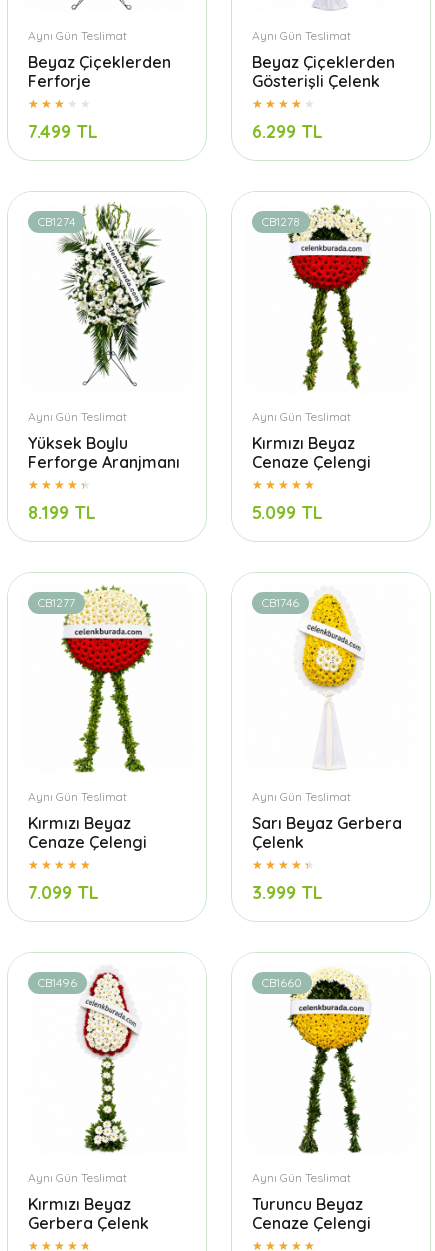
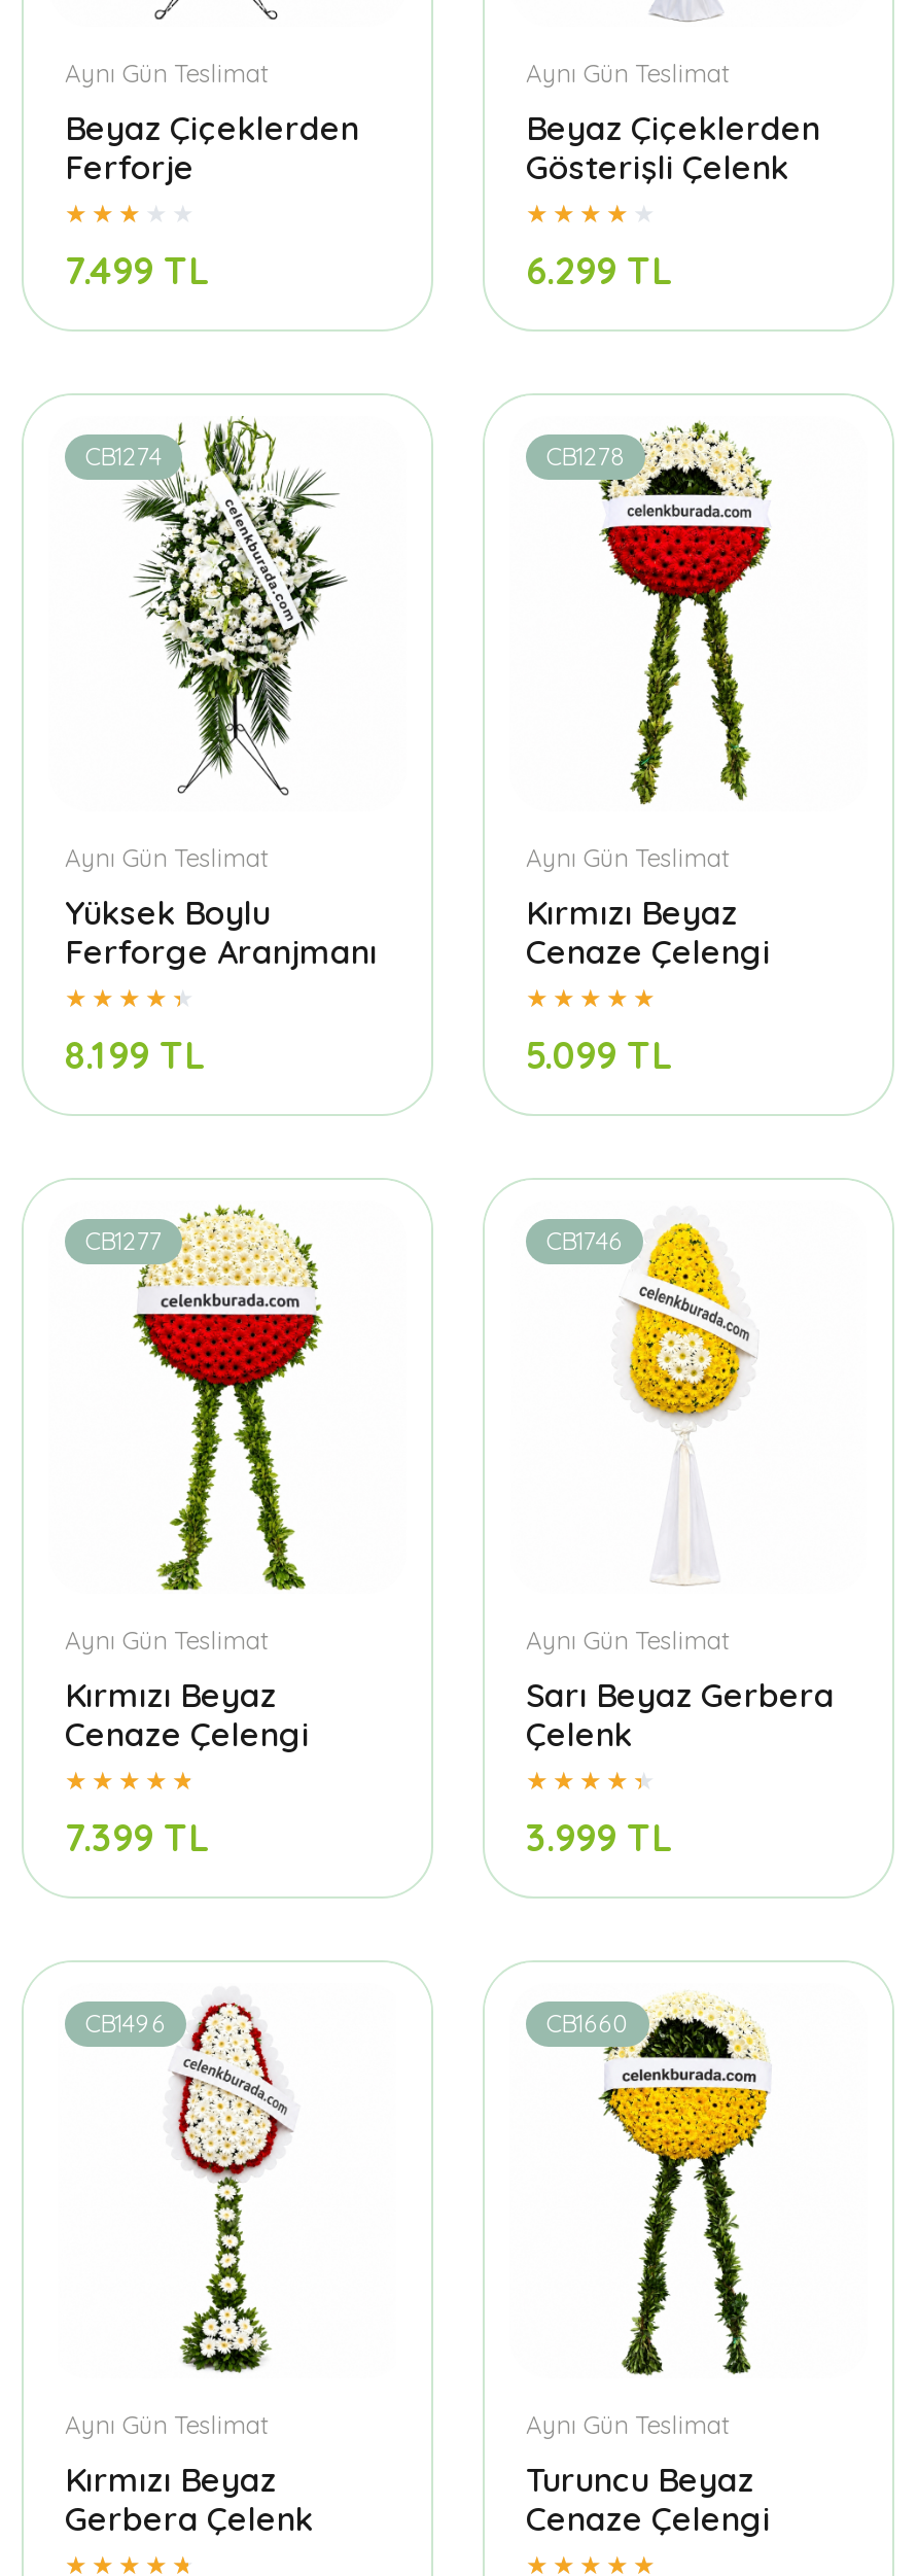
- 7.099 TL
+ 7.399 TL
